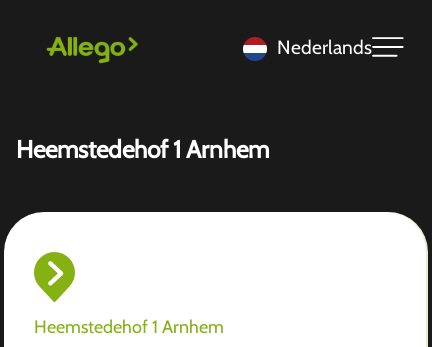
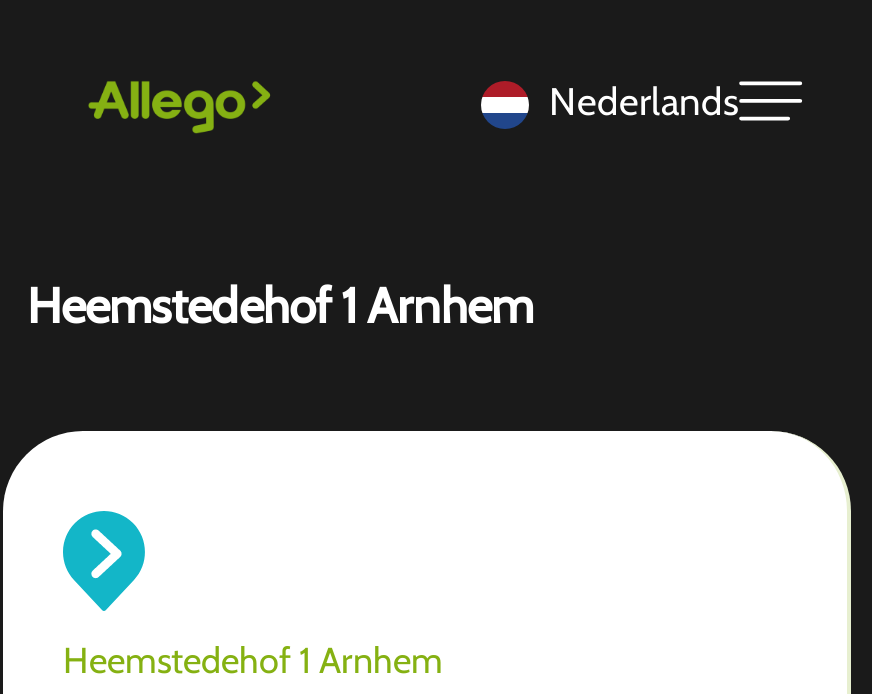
- [image]
+ [image]
